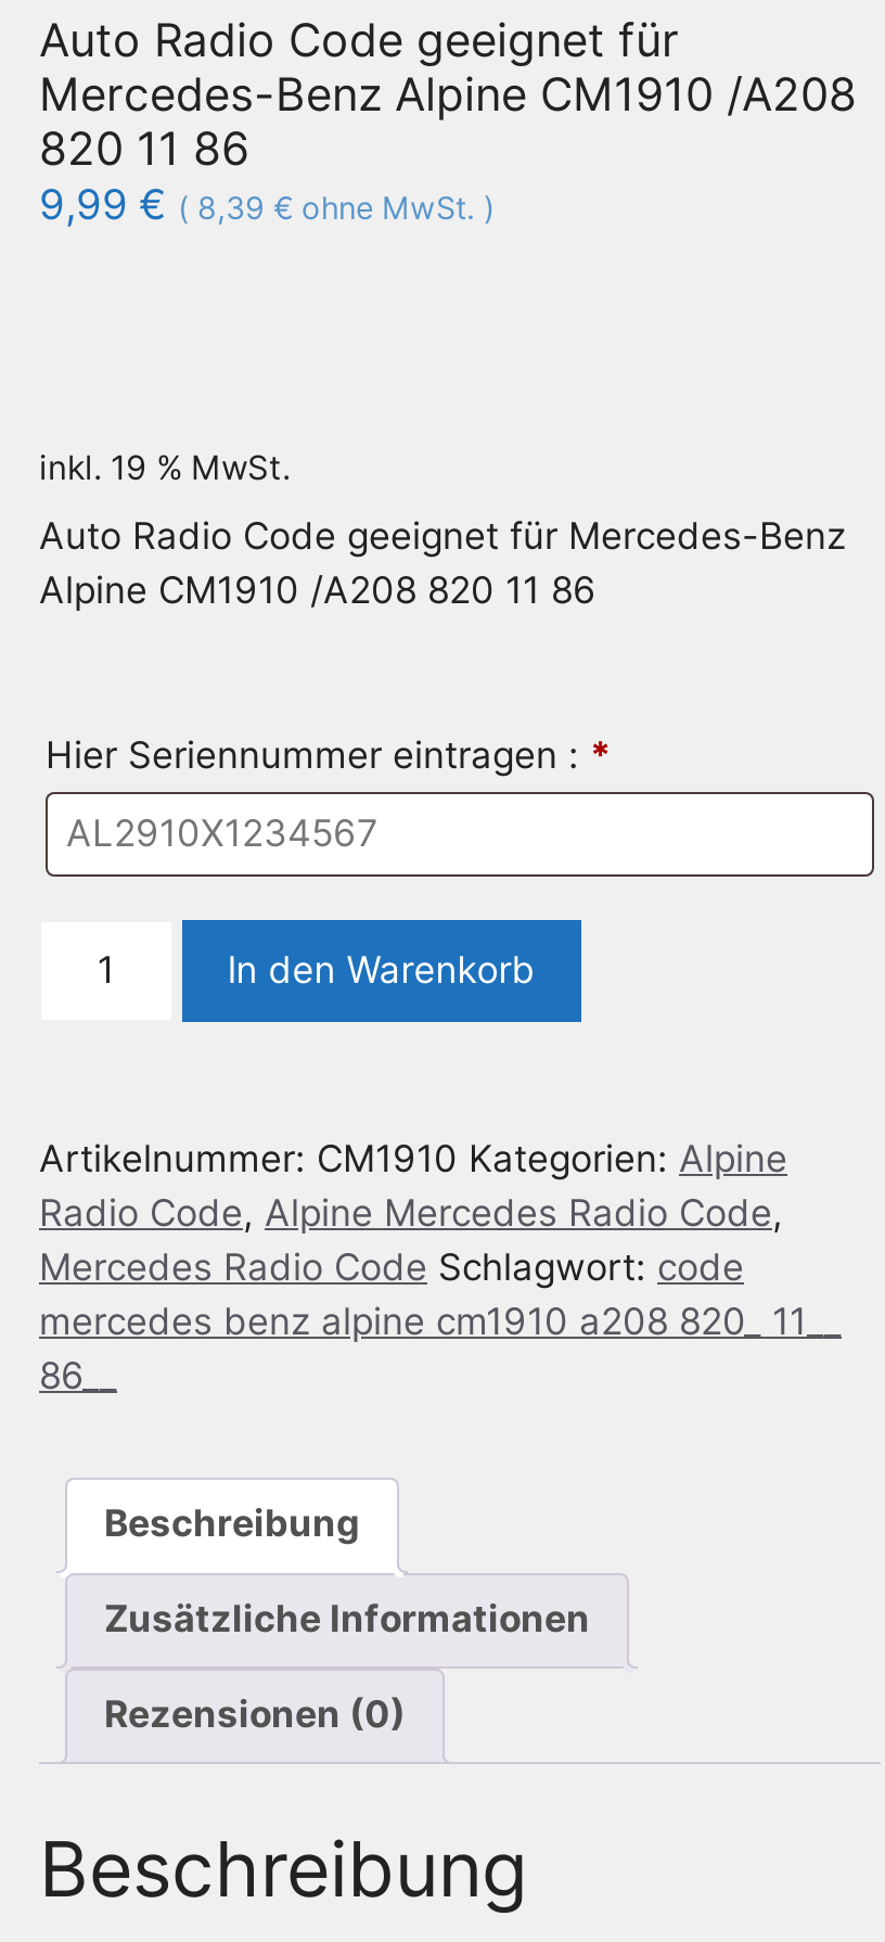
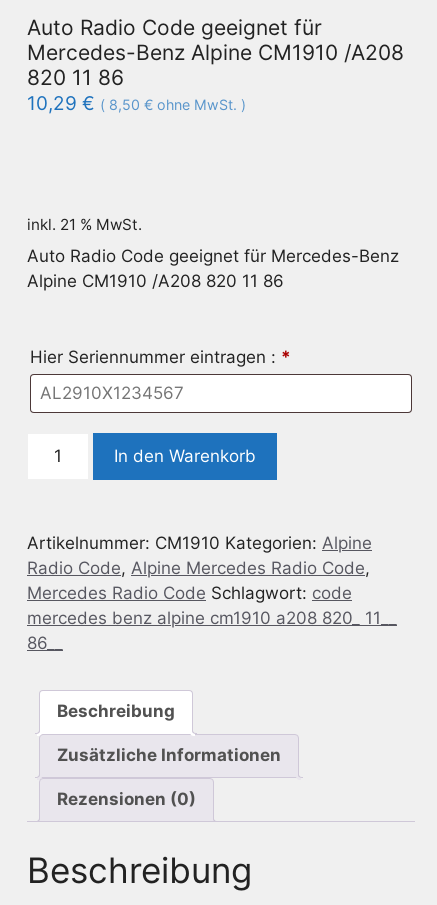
- 9,99 € (8,39 €ohne MwSt. )
+ 10,29 € (8,50 €ohne MwSt. )

- inkl. 19 % MwSt.
+ inkl. 21 % MwSt.
